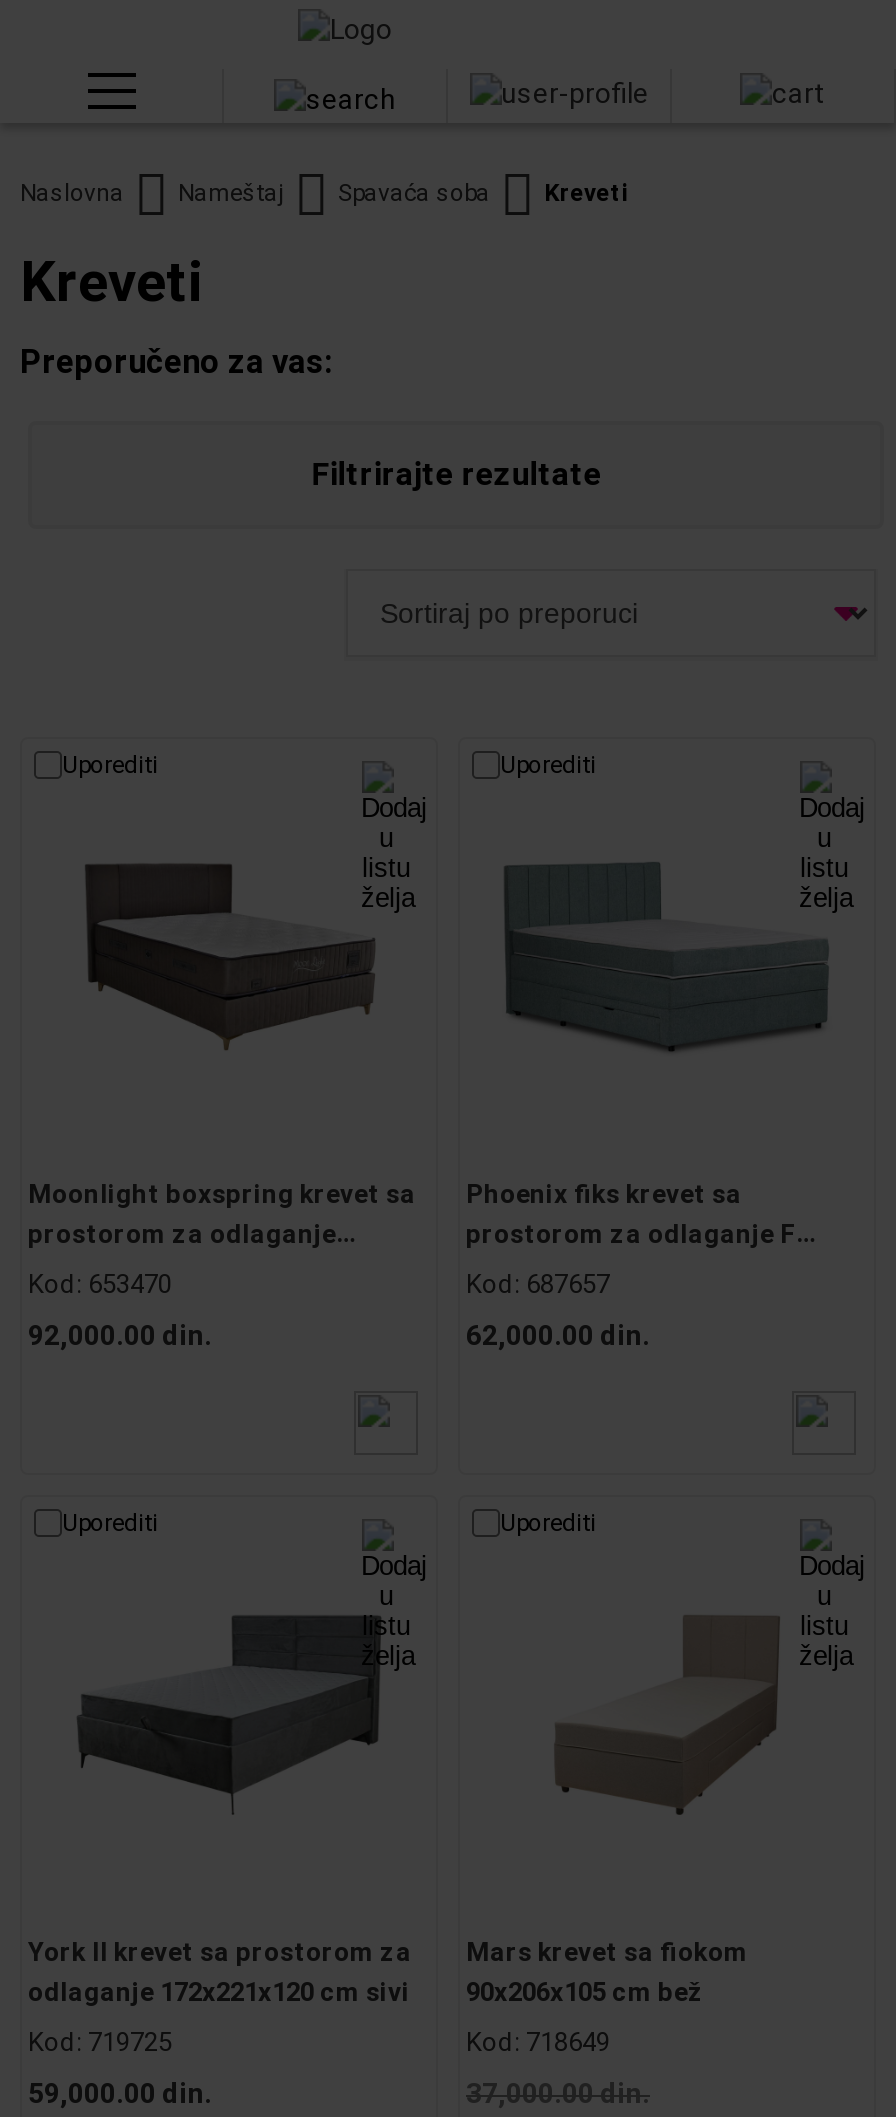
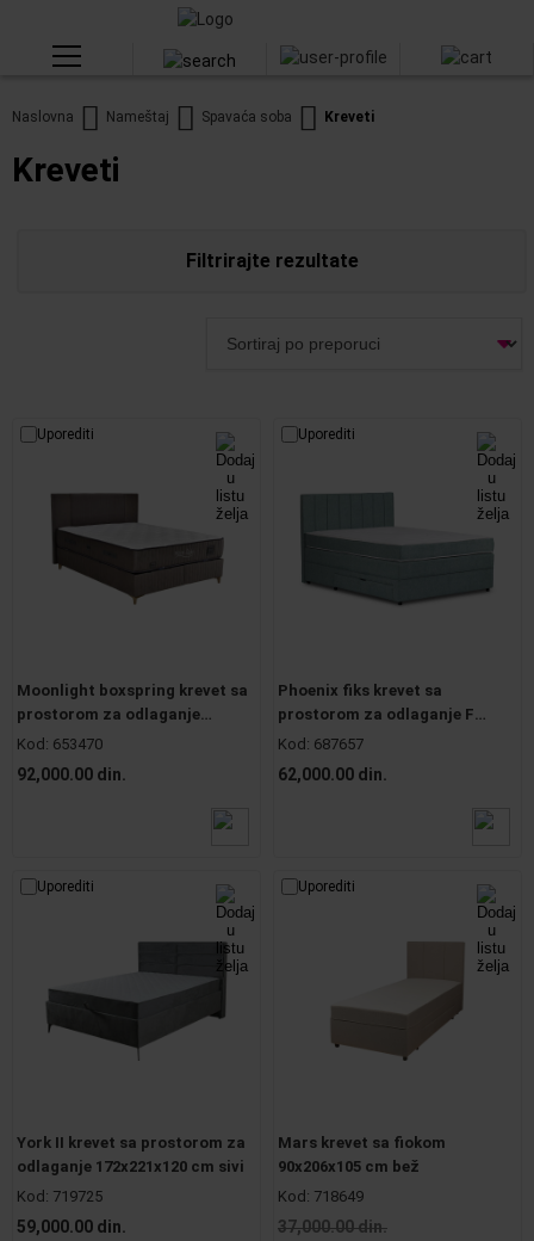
- Preporučeno za vas:
